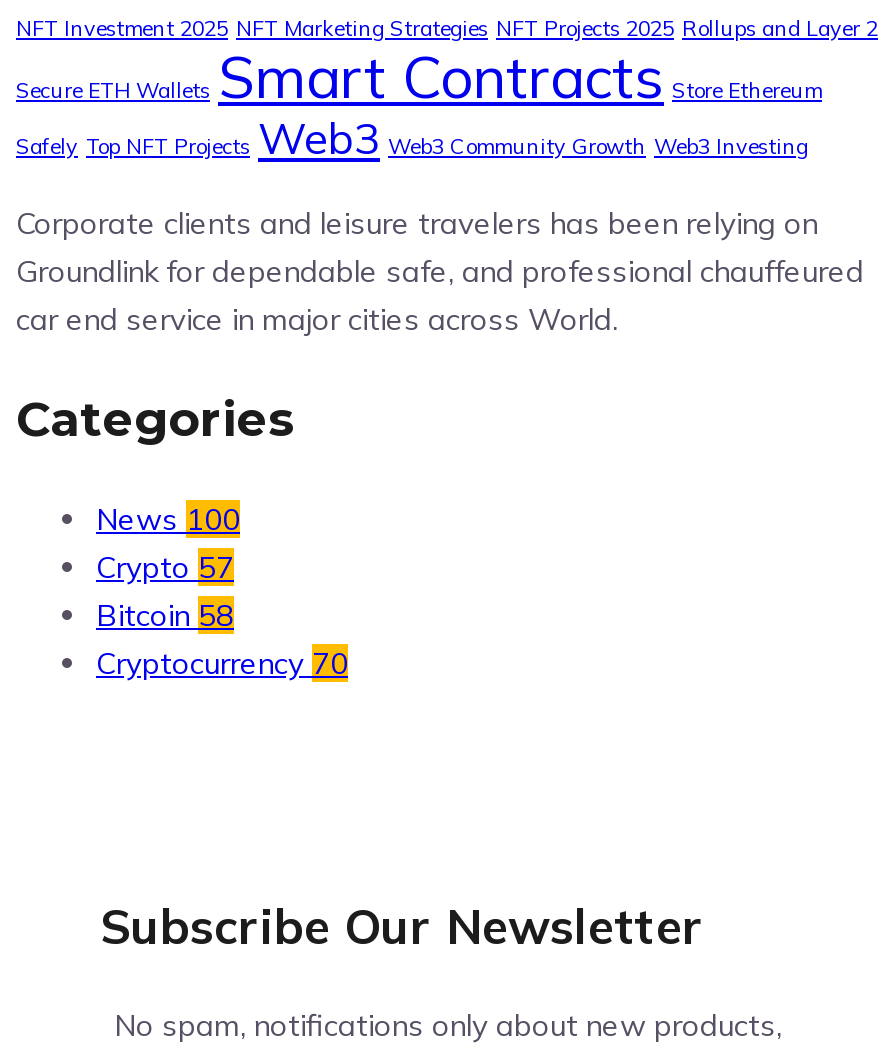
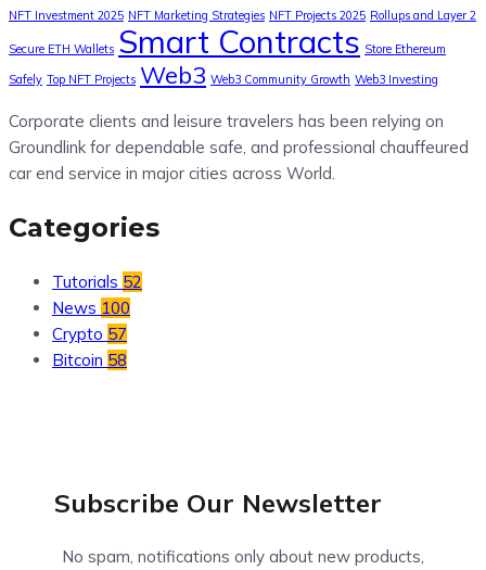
+ Tutorials 52

moved down: News 100 | Crypto 57 | Bitcoin 58

- Cryptocurrency 70
